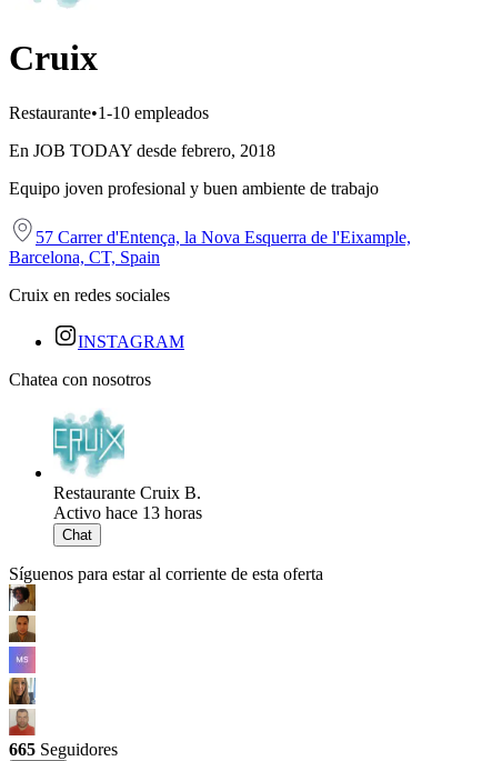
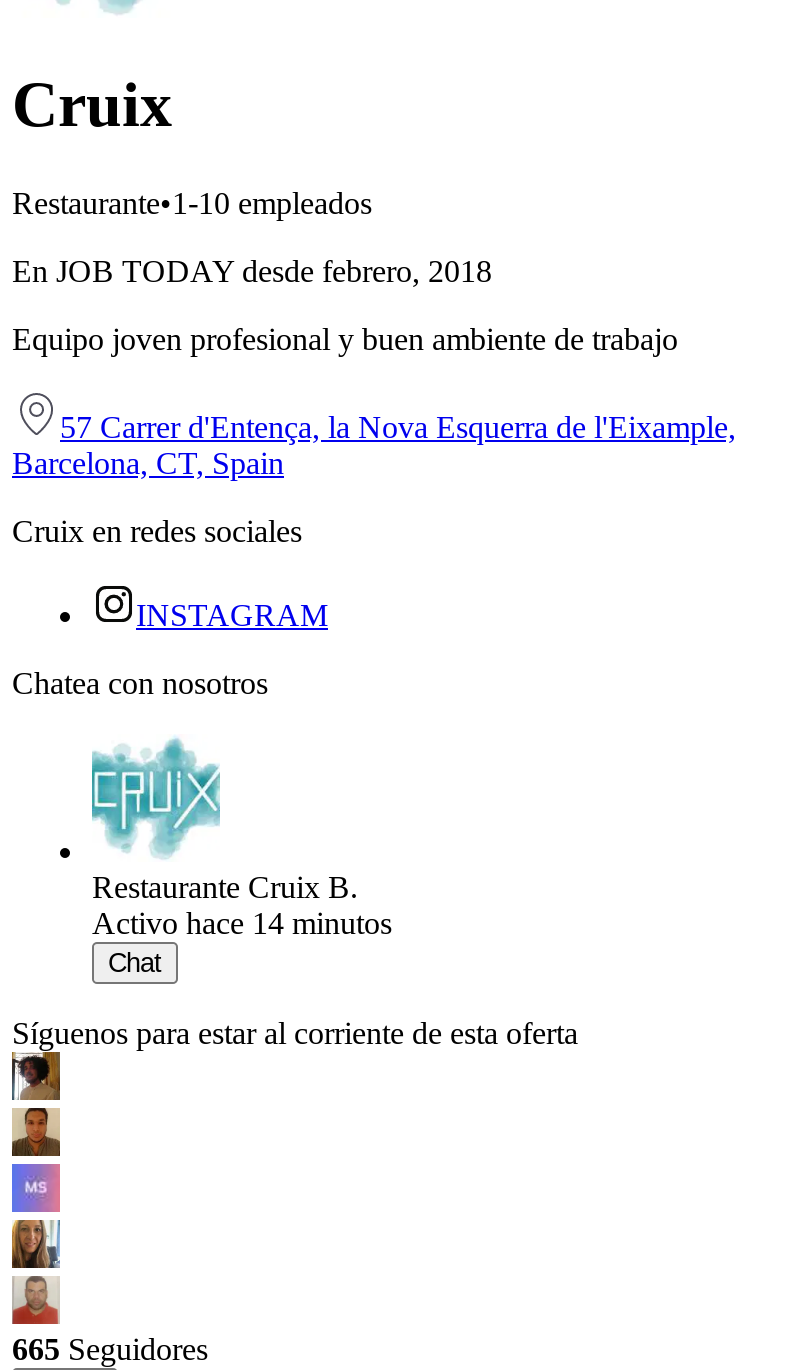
- Activo hace 13 horas
+ Activo hace 14 minutos
